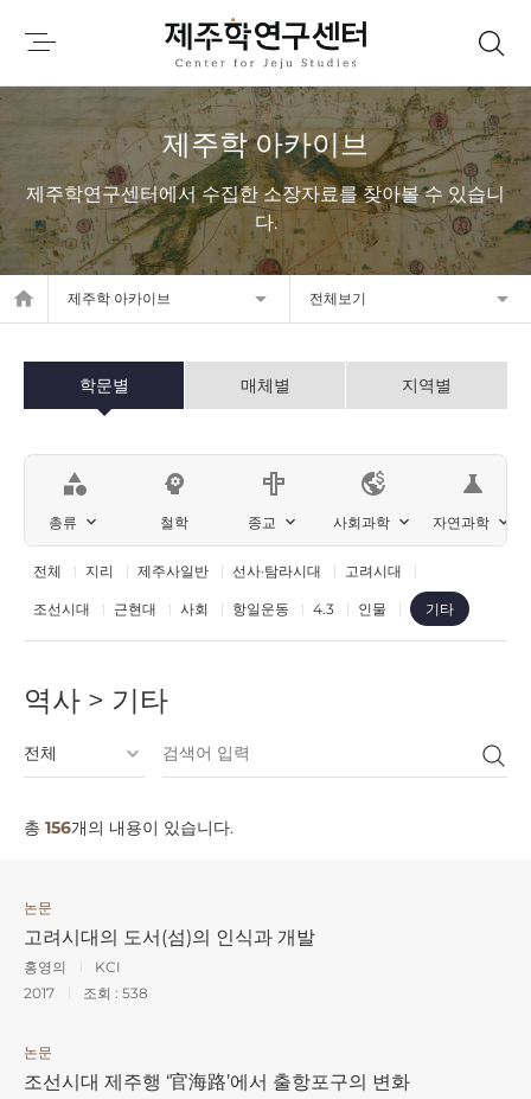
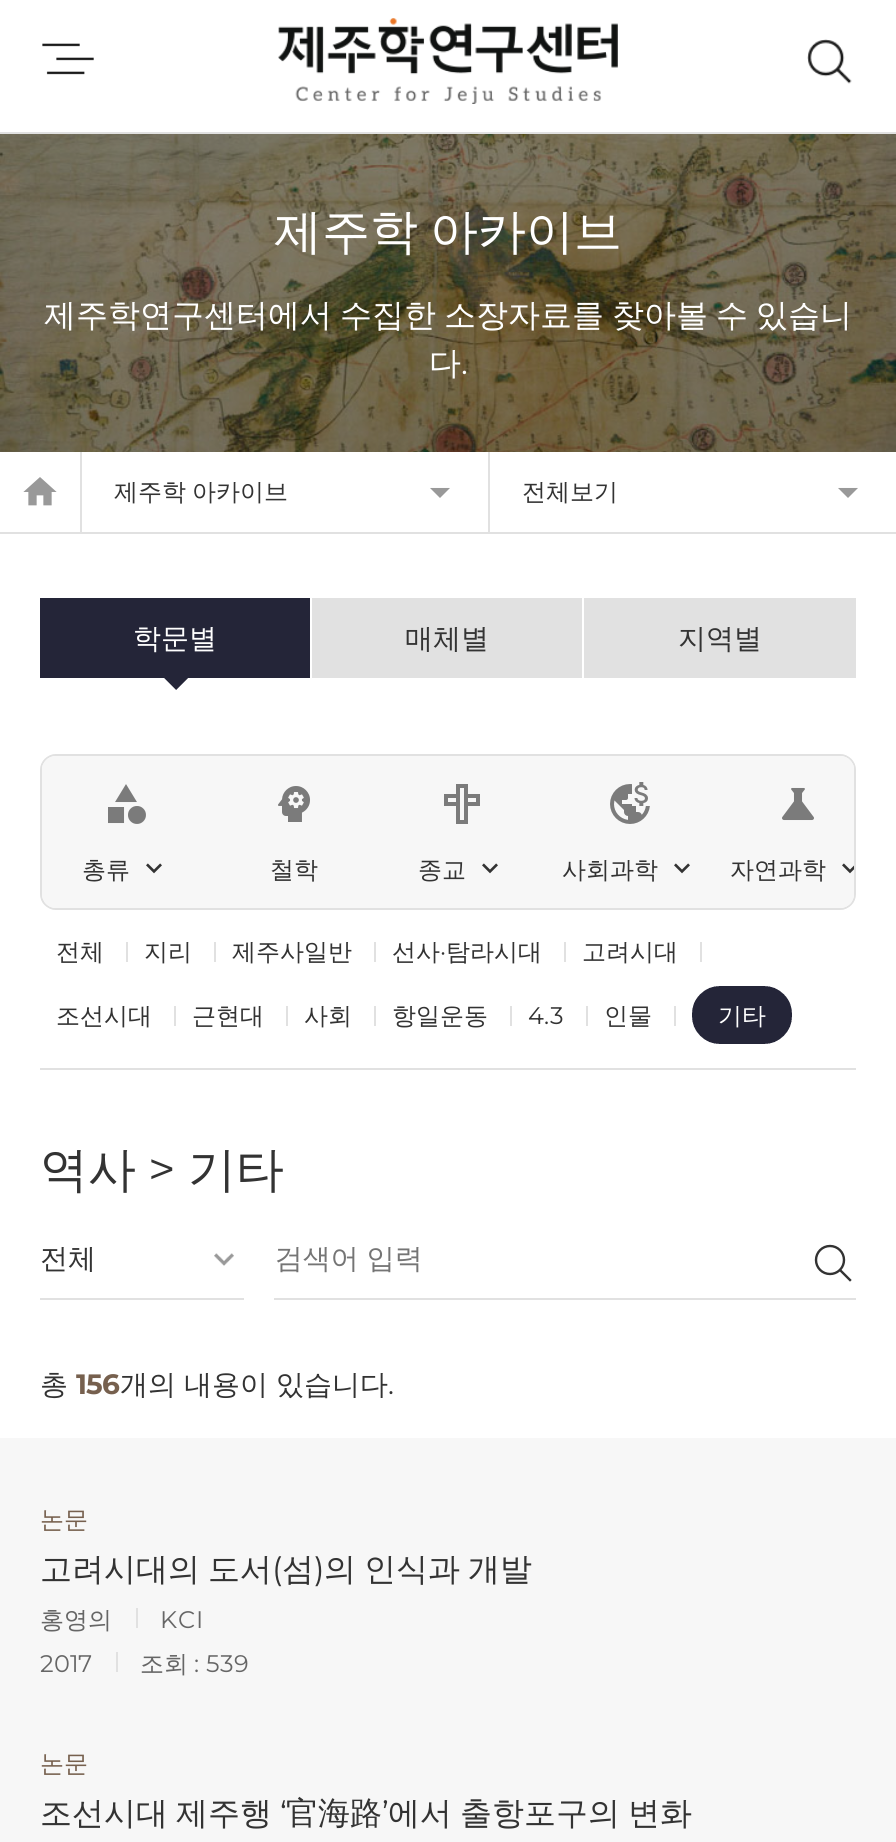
- 2017 조회 : 538
+ 2017 조회 : 539
